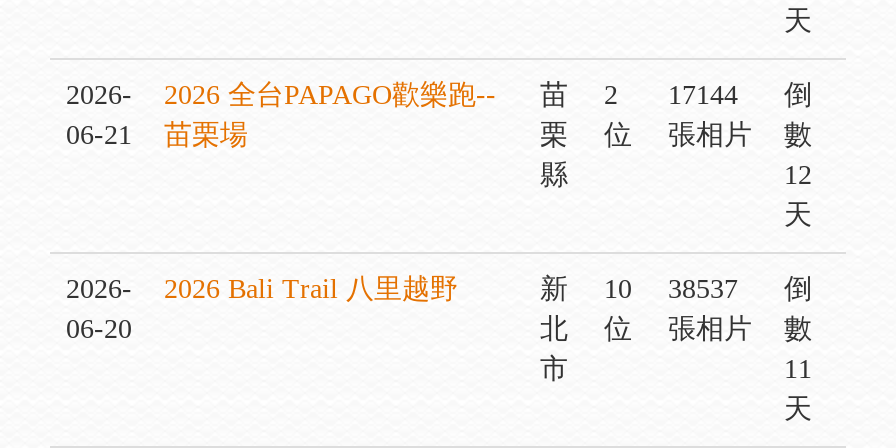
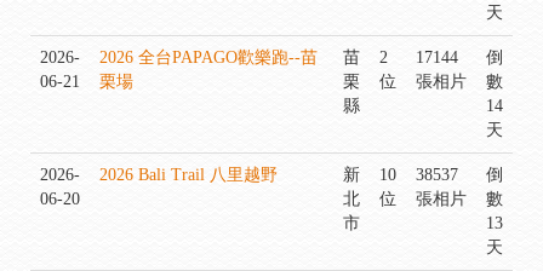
- 12
+ 14

- 11
+ 13
